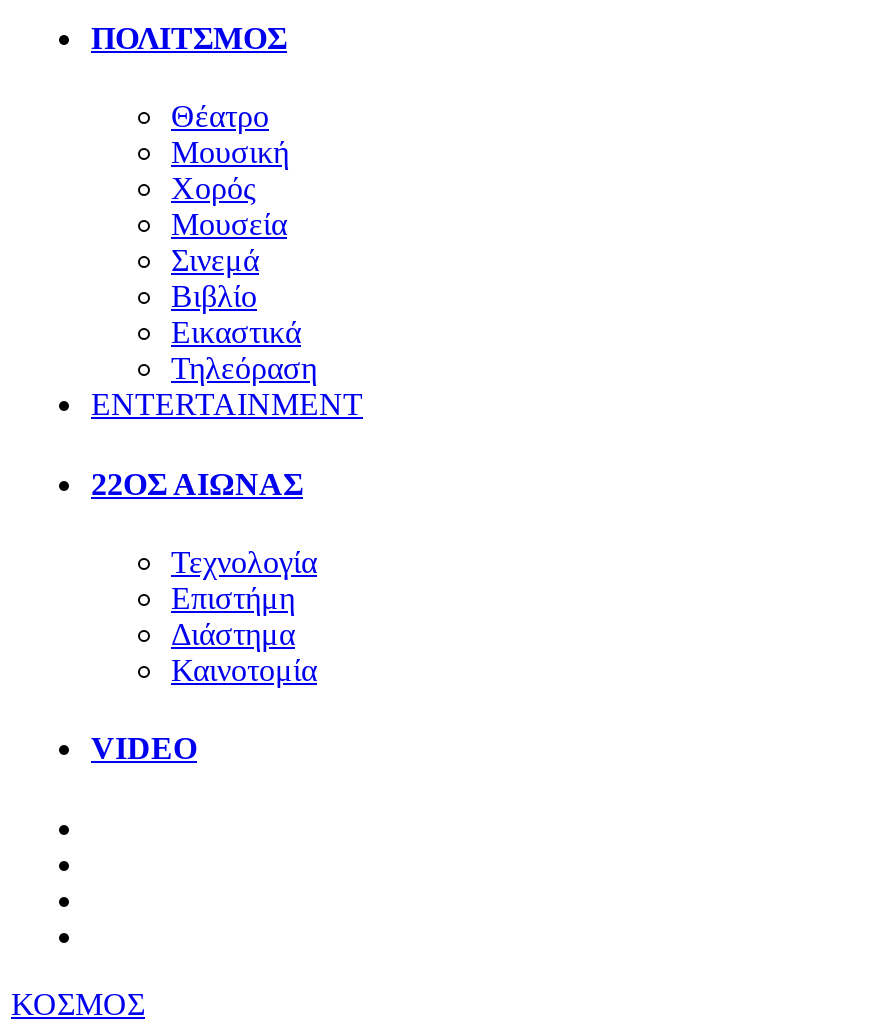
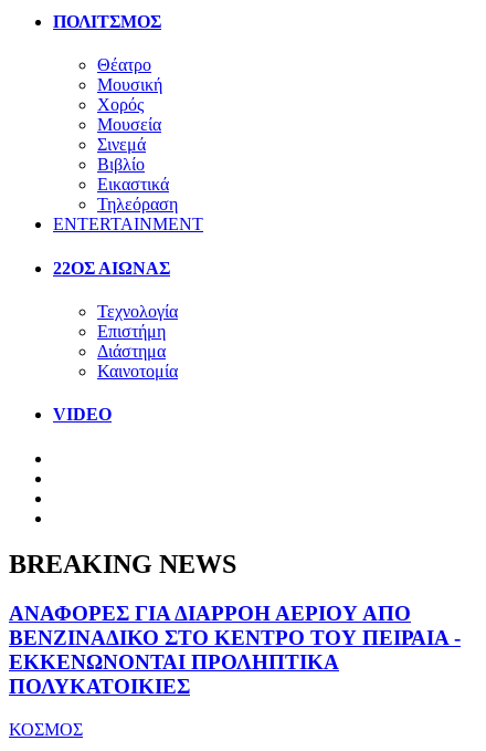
+ BREAKING NEWS
+ ΑΝΑΦΟΡΕΣ ΓΙΑ ΔΙΑΡΡΟΗ ΑΕΡΙΟΥ ΑΠΟ
+ ΒΕΝΖΙΝΑΔΙΚΟ ΣΤΟ ΚΕΝΤΡΟ ΤΟΥ ΠΕΙΡΑΙΑ -
+ ΕΚΚΕΝΩΝΟΝΤΑΙ ΠΡΟΛΗΠΤΙΚΑ
+ ΠΟΛΥΚΑΤΟΙΚΙΕΣ
